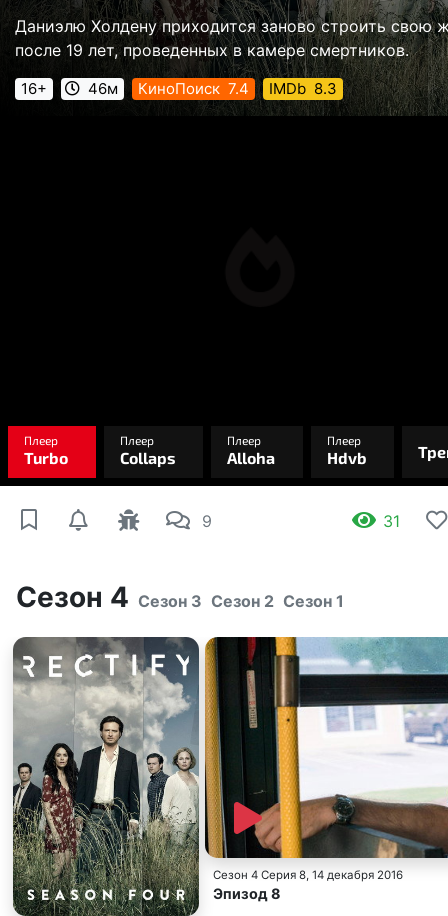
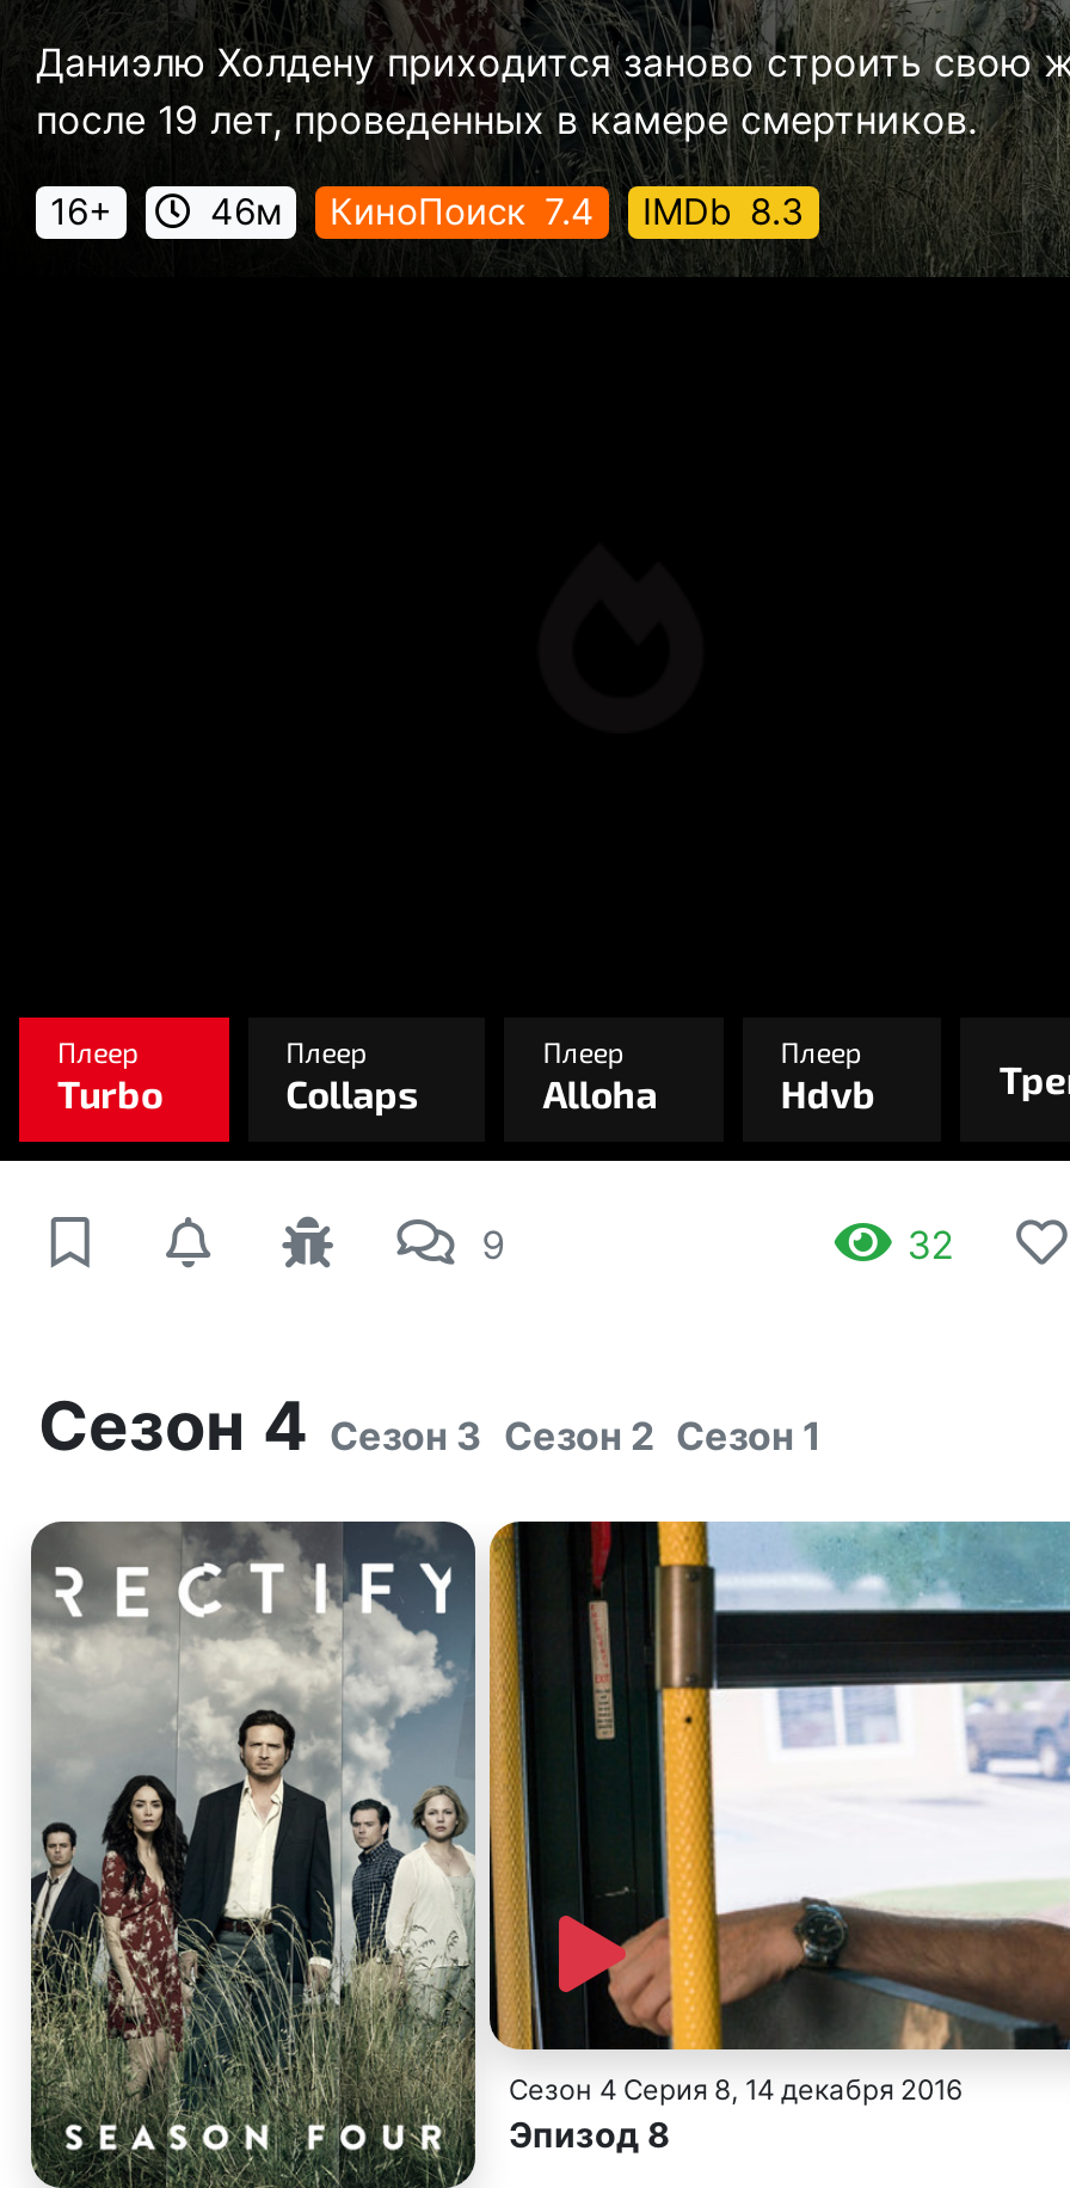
- 31
+ 32
